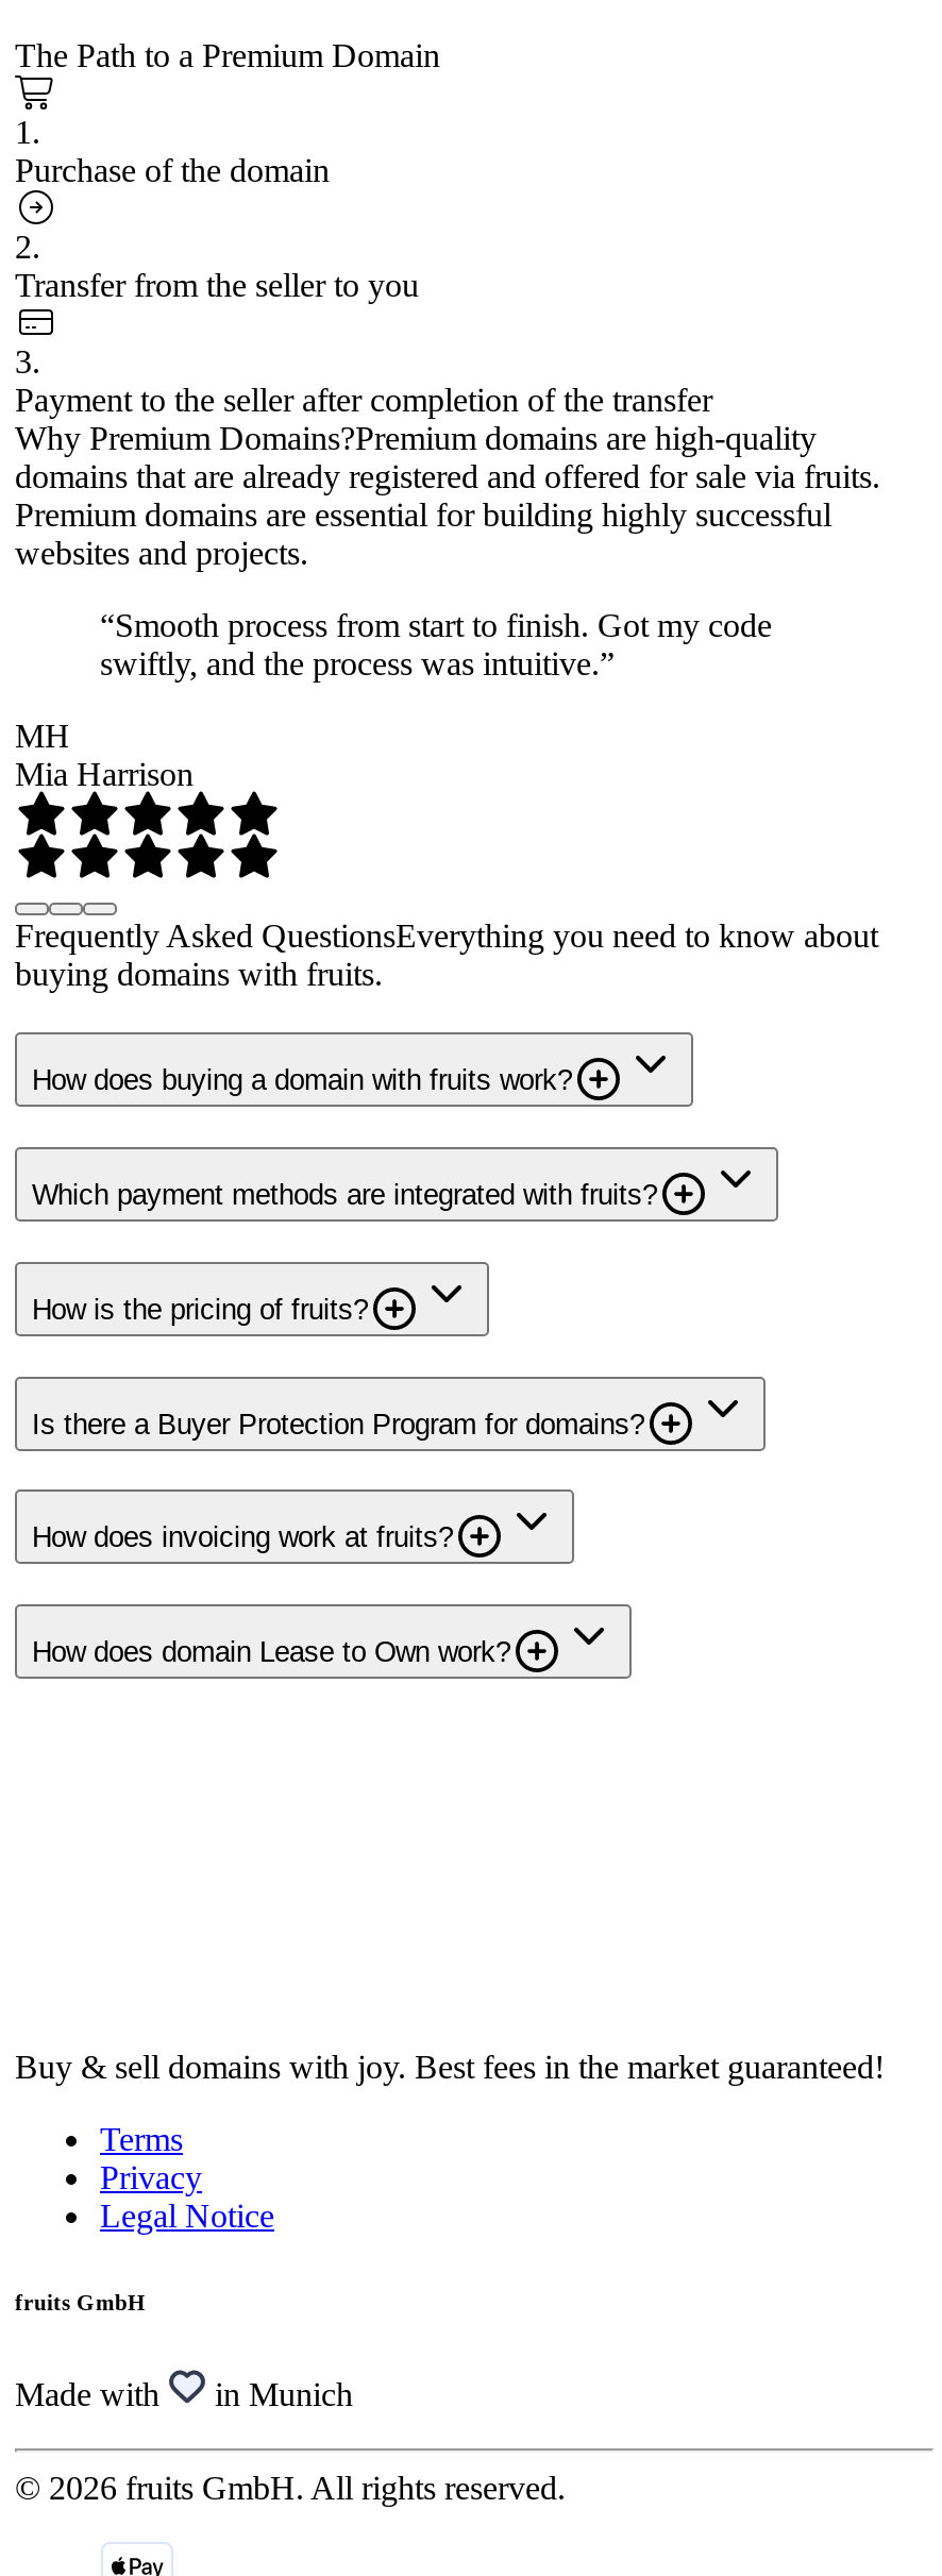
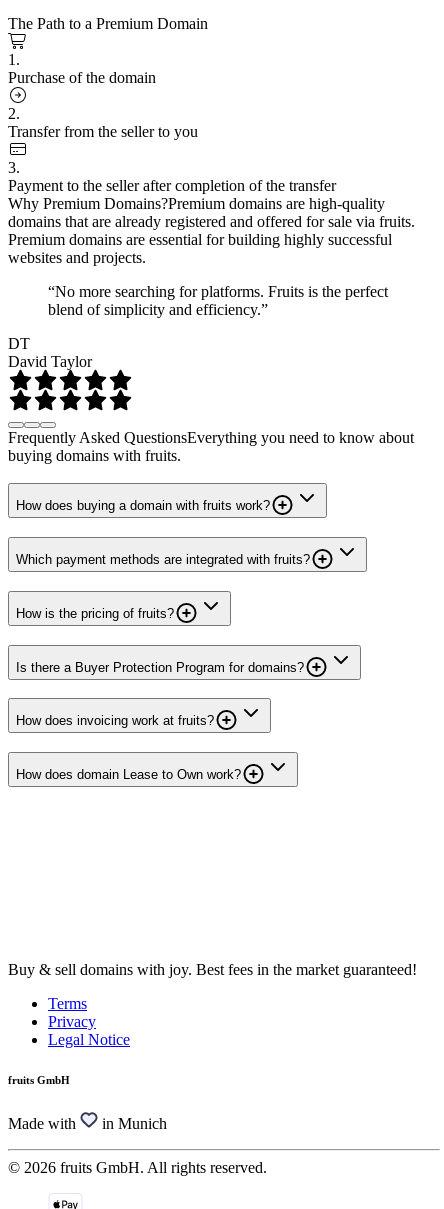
- “Smooth process from start to finish. Got my code
- swiftly, and the process was intuitive.”
+ “No more searching for platforms. Fruits is the perfect
+ blend of simplicity and efficiency.”

- MH
- Mia Harrison
+ DT
+ David Taylor
